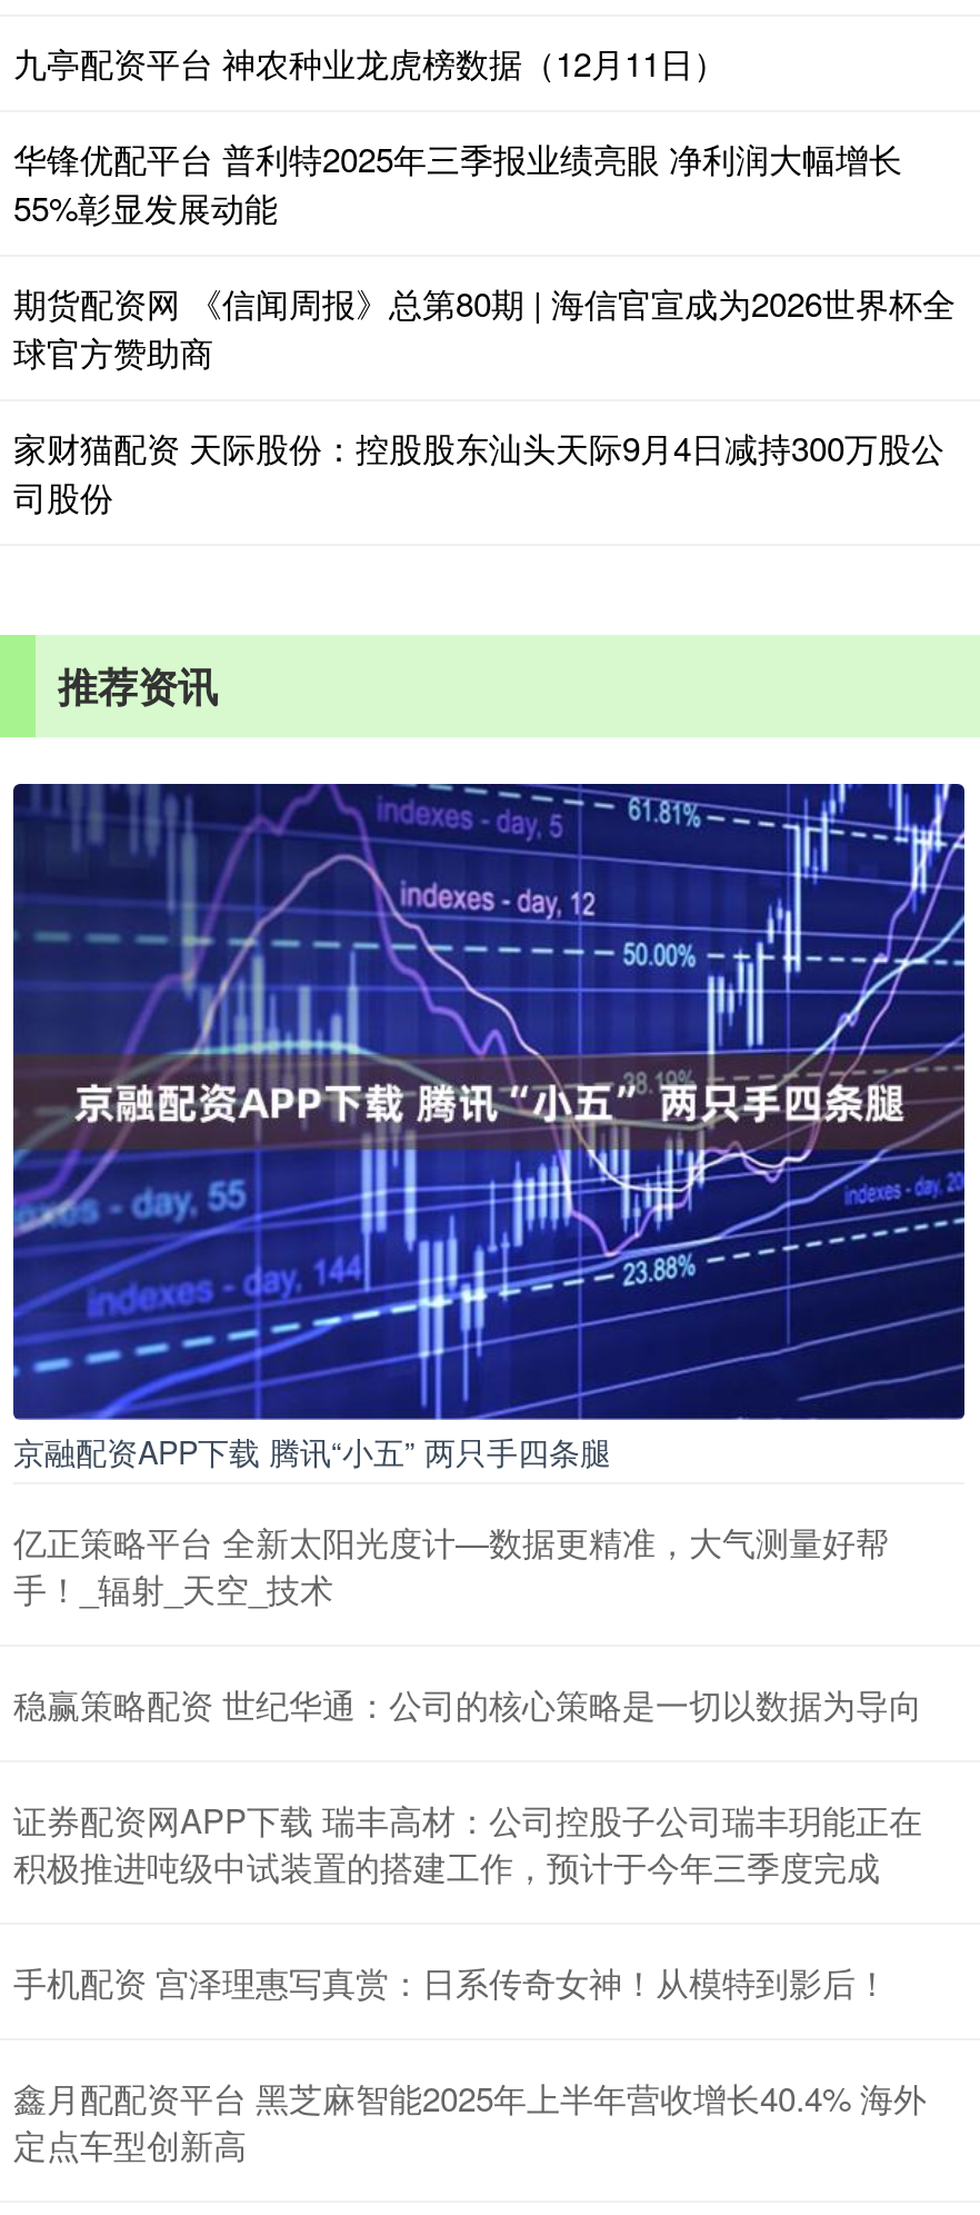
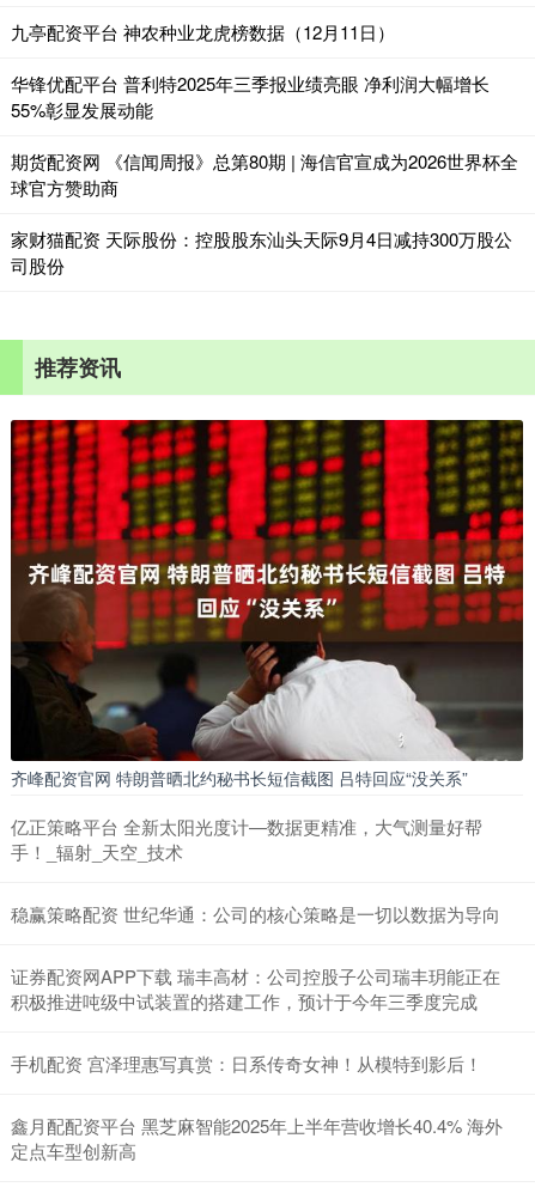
- [image]
- 京融配资APP下载 腾讯“小五” 两只手四条腿
+ [image]
+ 齐峰配资官网 特朗普晒北约秘书长短信截图 吕特回应“没关系”
